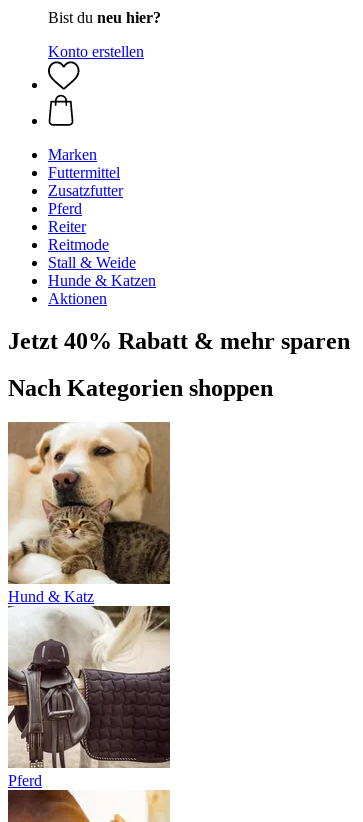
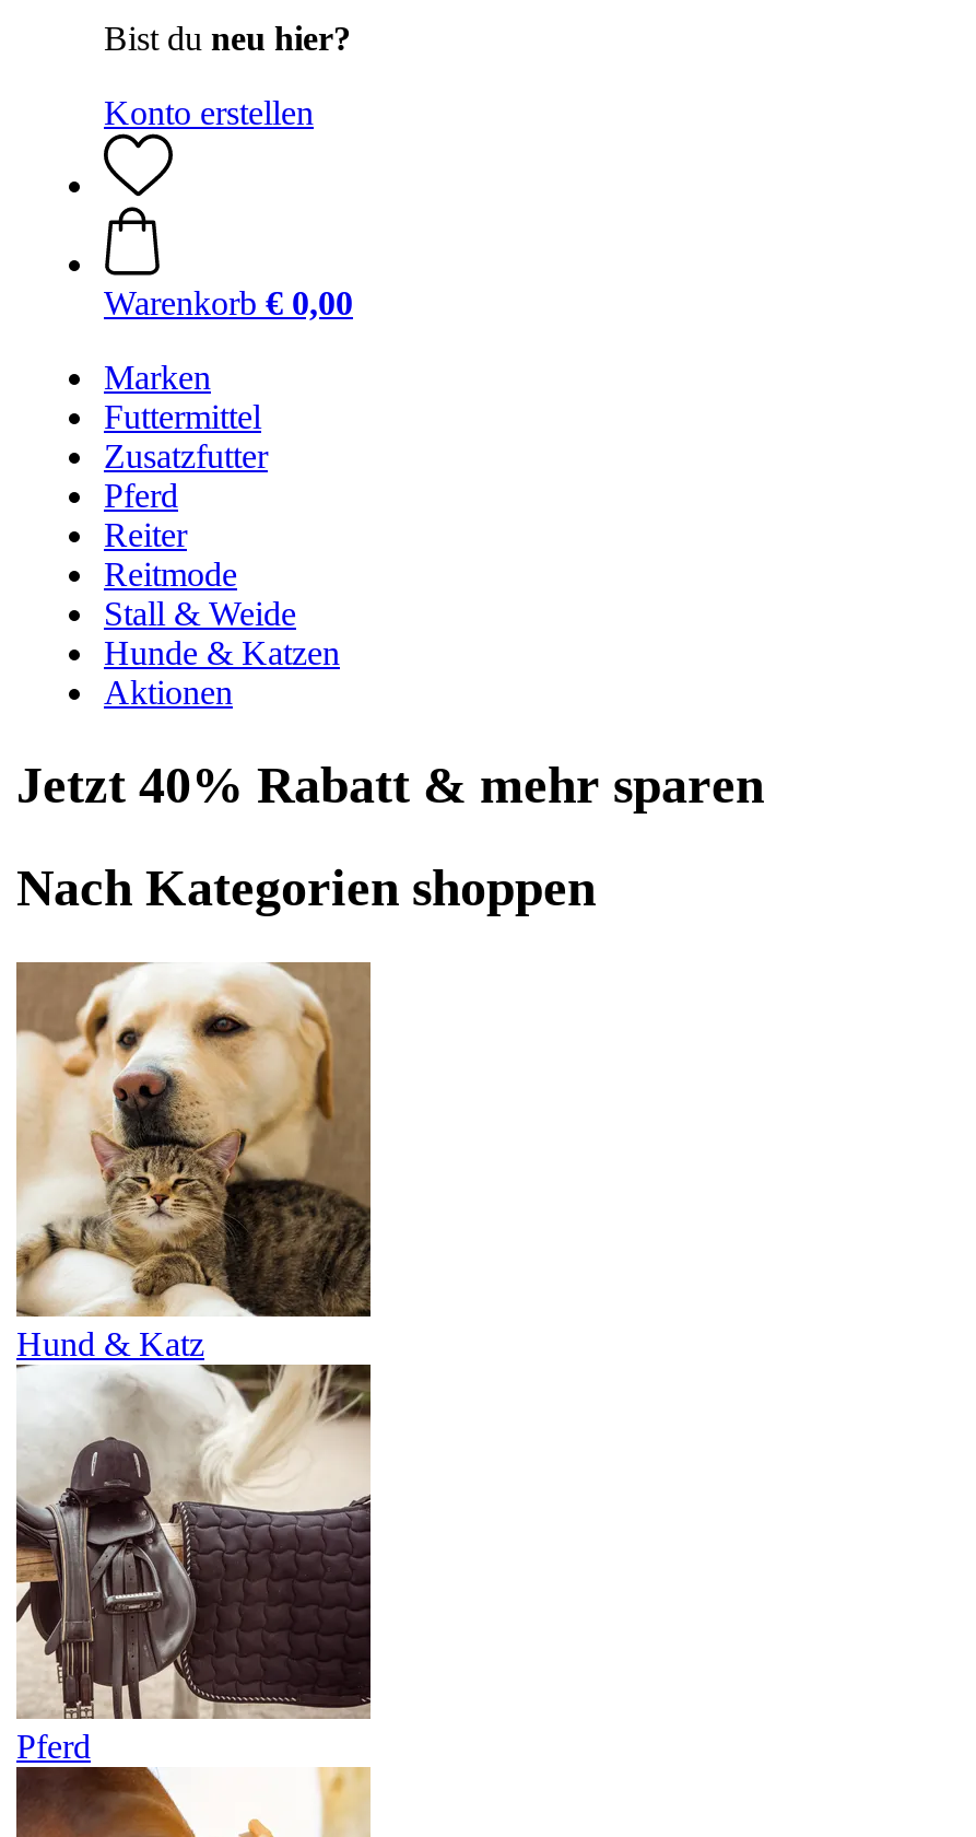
+ Warenkorb € 0,00
